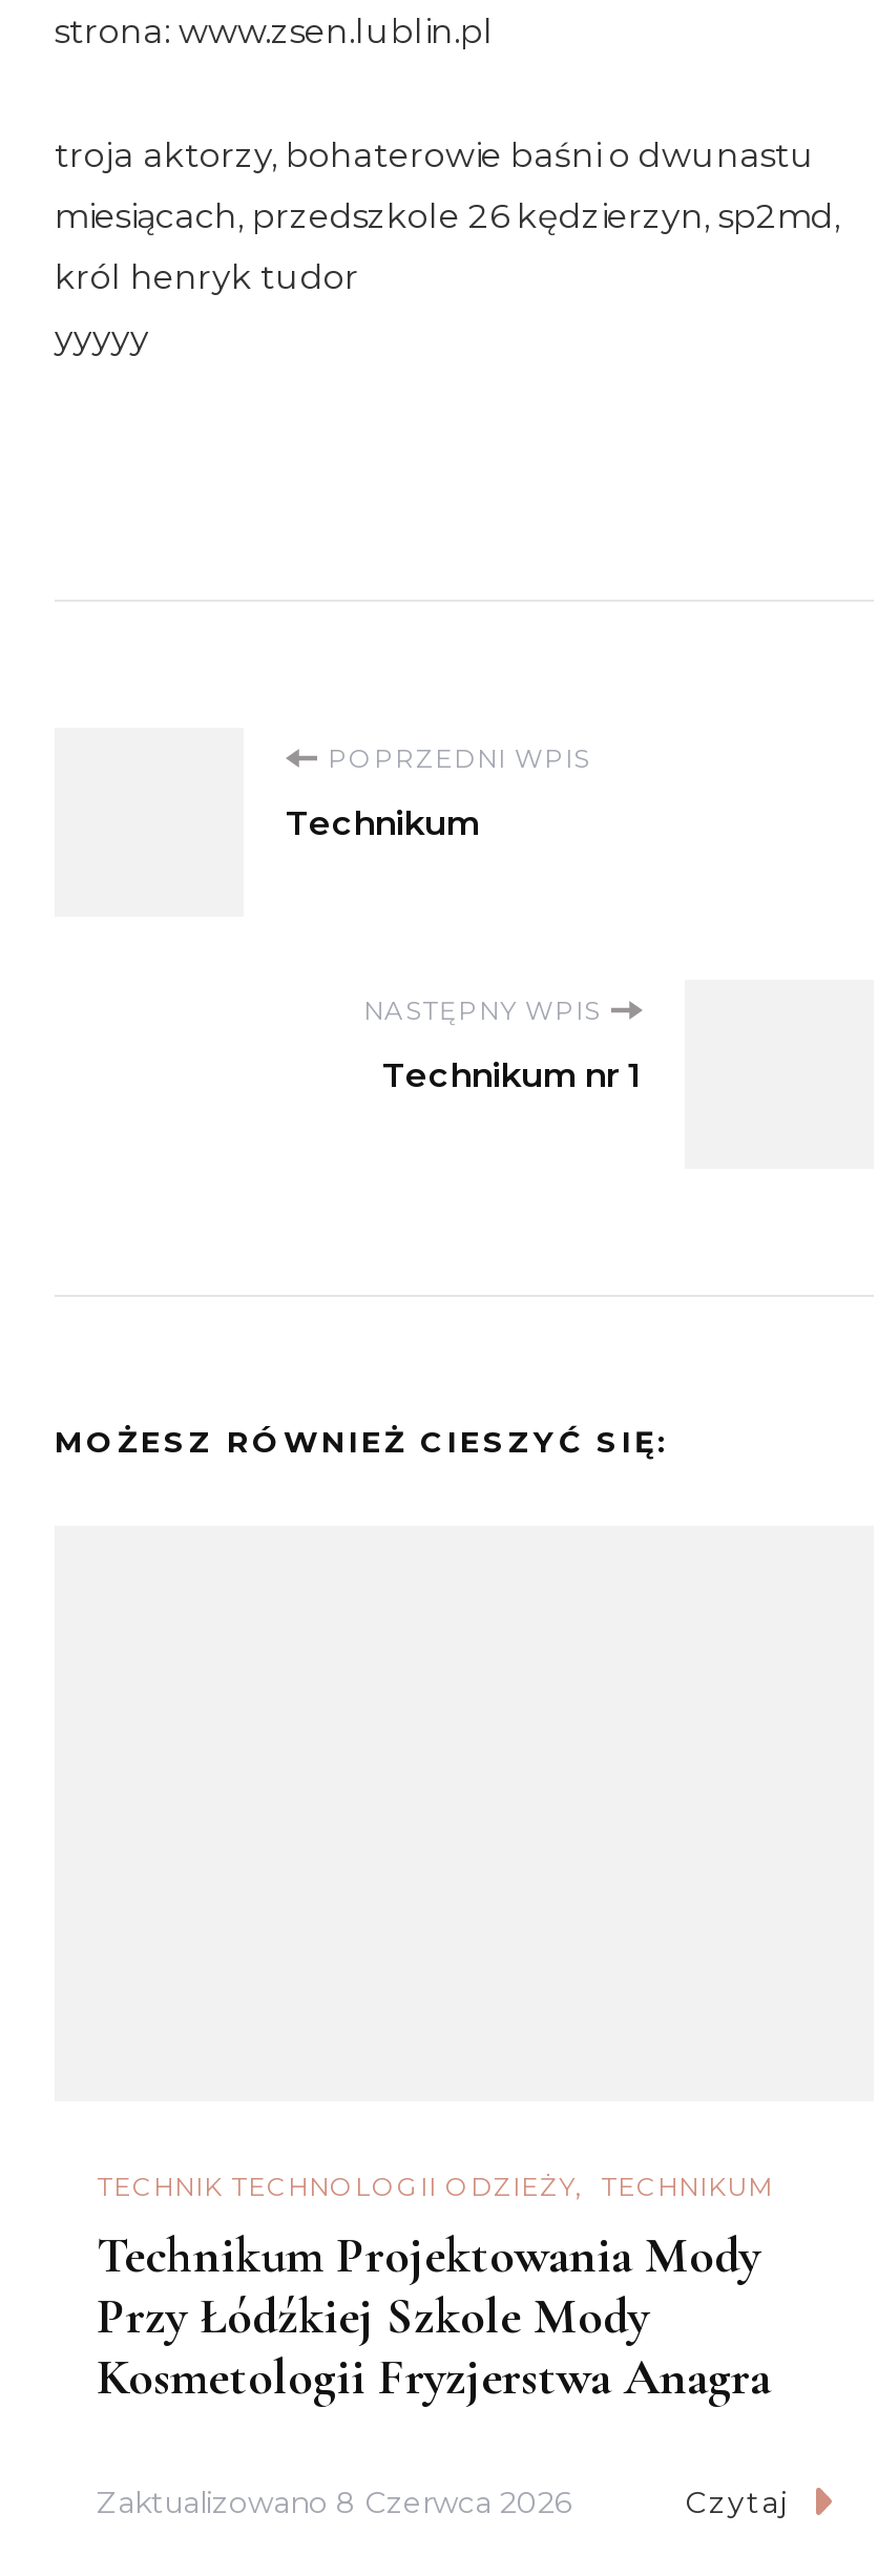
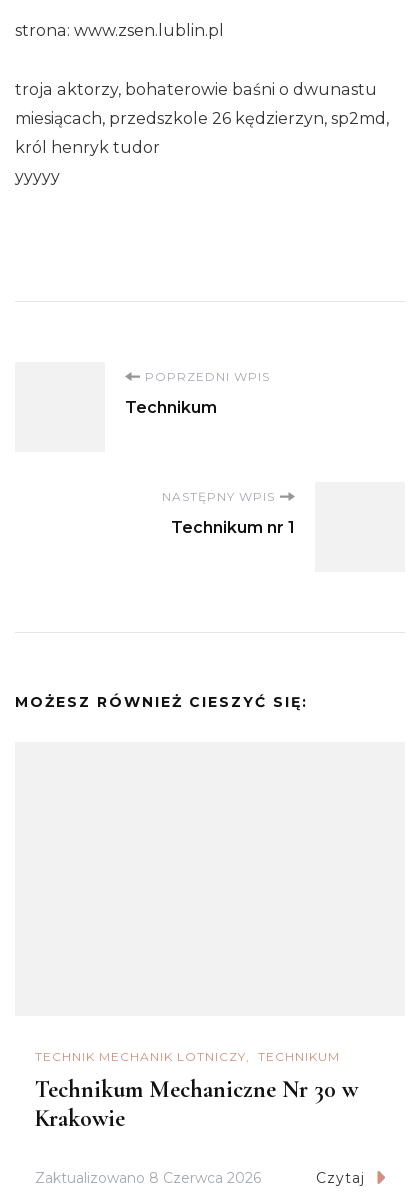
- TECHNIK TECHNOLOGII ODZIEŻY
+ TECHNIK MECHANIK LOTNICZY

- Technikum Projektowania Mody
- Przy Łódźkiej Szkole Mody
- Kosmetologii Fryzjerstwa Anagra
+ Technikum Mechaniczne Nr 30 w
+ Krakowie
